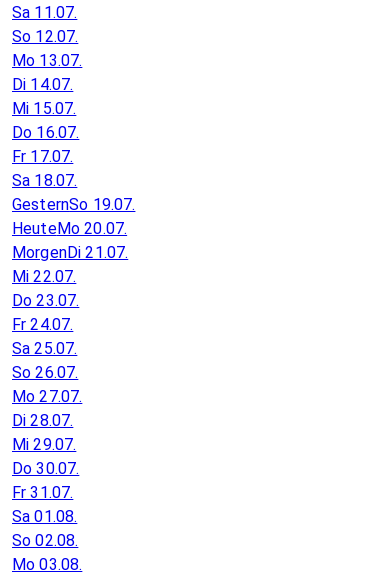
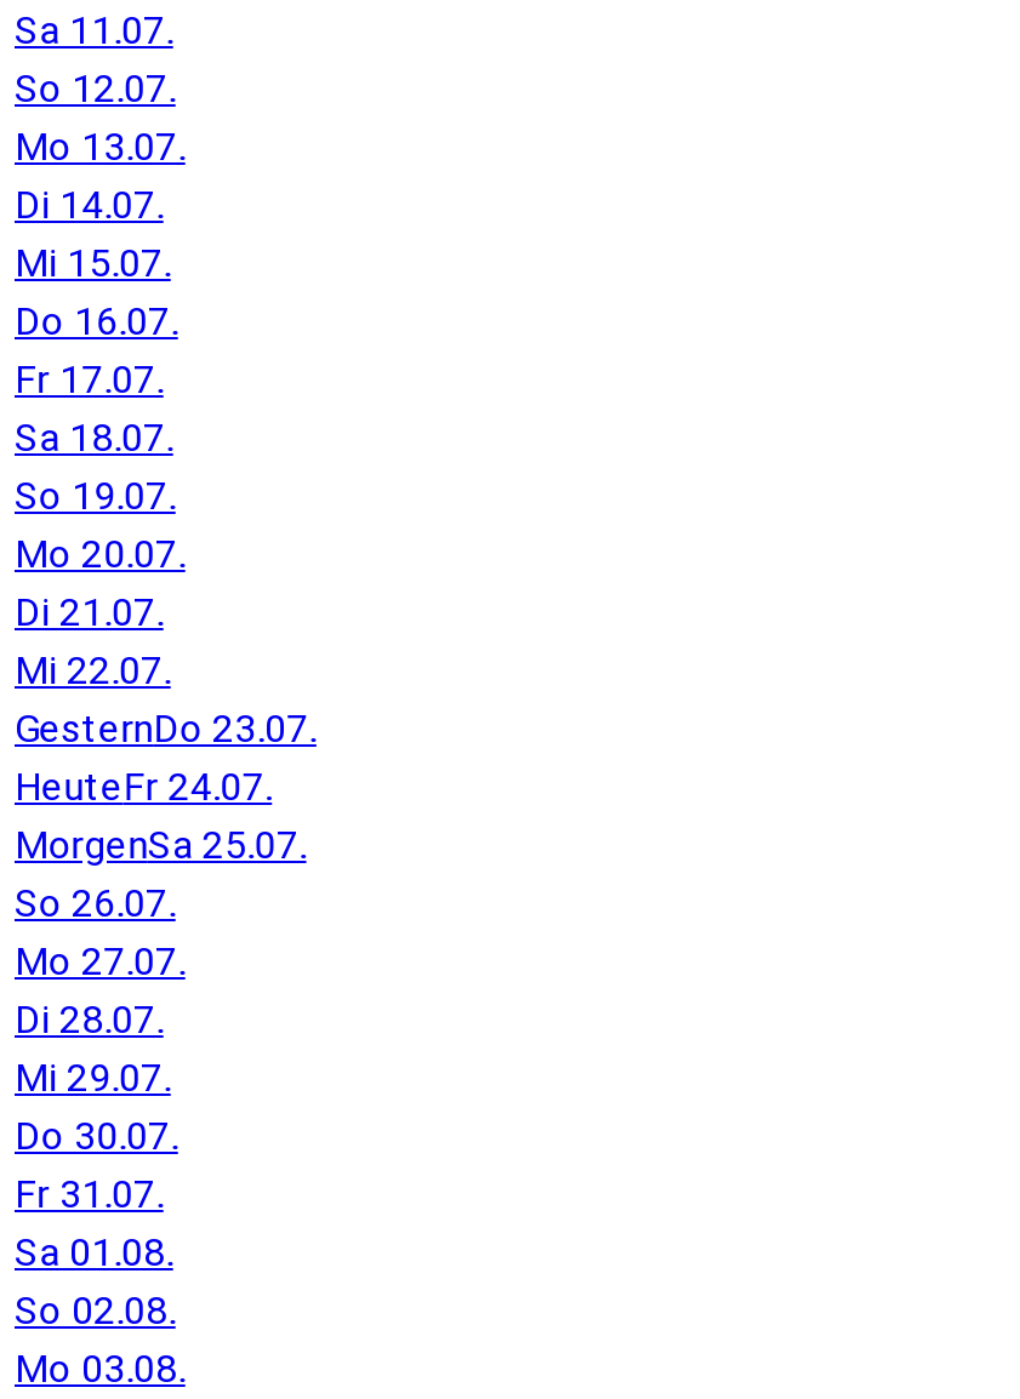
- GesternSo 19.07.
- HeuteMo 20.07.
- MorgenDi 21.07.
+ So 19.07.
+ Mo 20.07.
+ Di 21.07.

- Do 23.07.
- Fr 24.07.
- Sa 25.07.
+ GesternDo 23.07.
+ HeuteFr 24.07.
+ MorgenSa 25.07.
